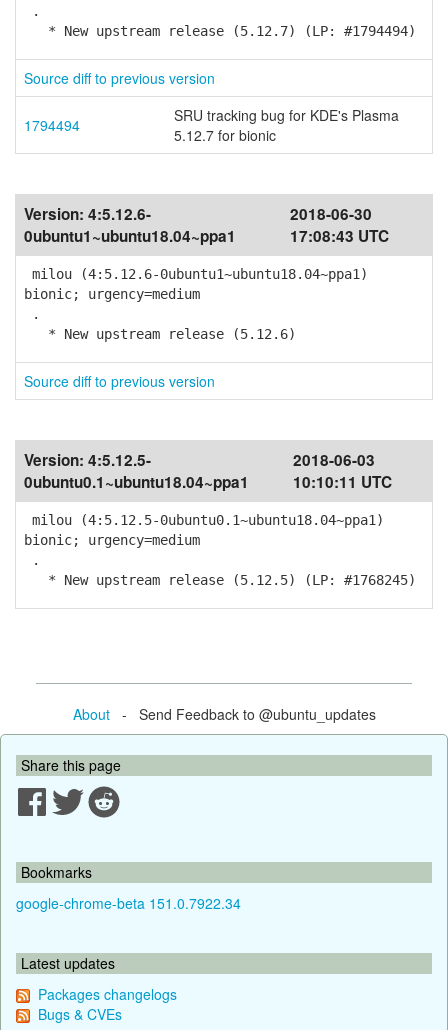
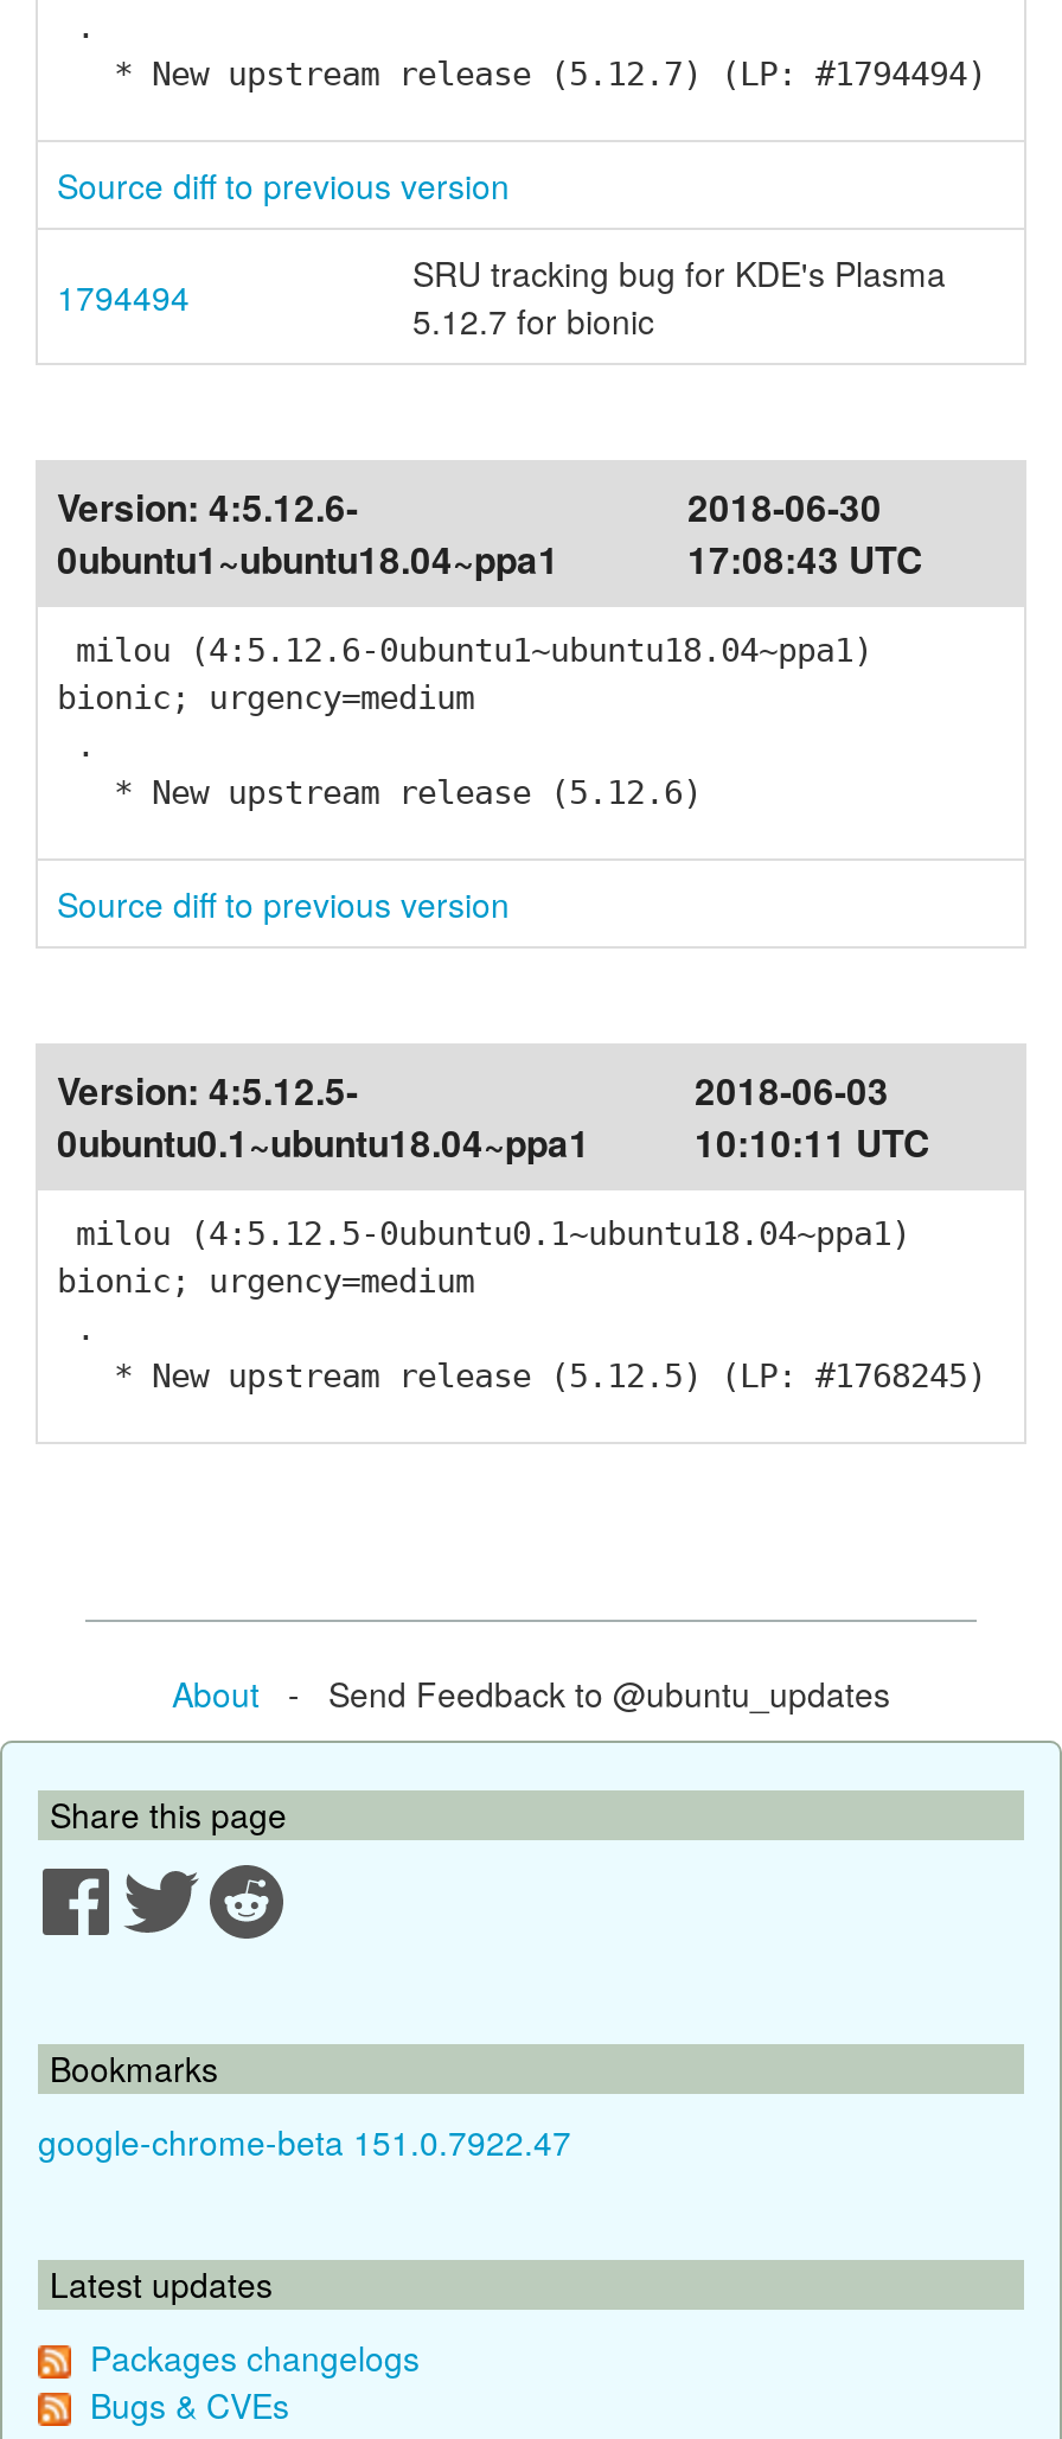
- google-chrome-beta 151.0.7922.34
+ google-chrome-beta 151.0.7922.47
